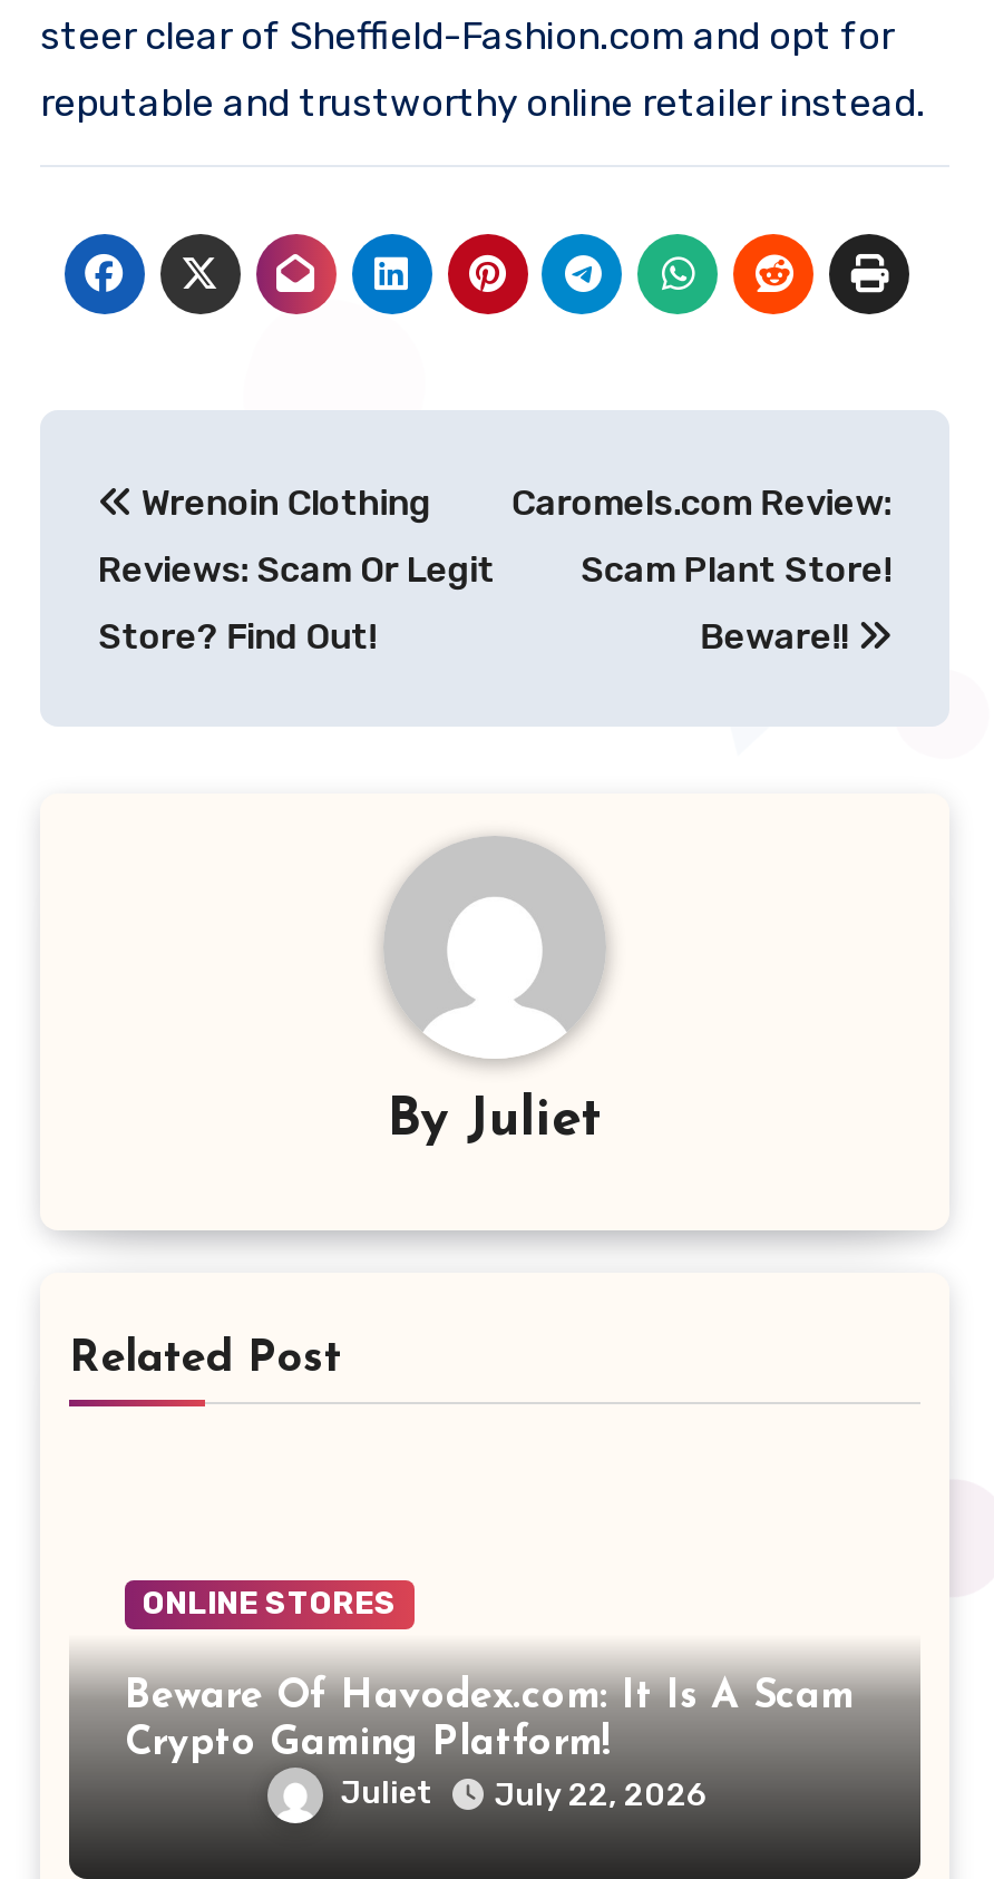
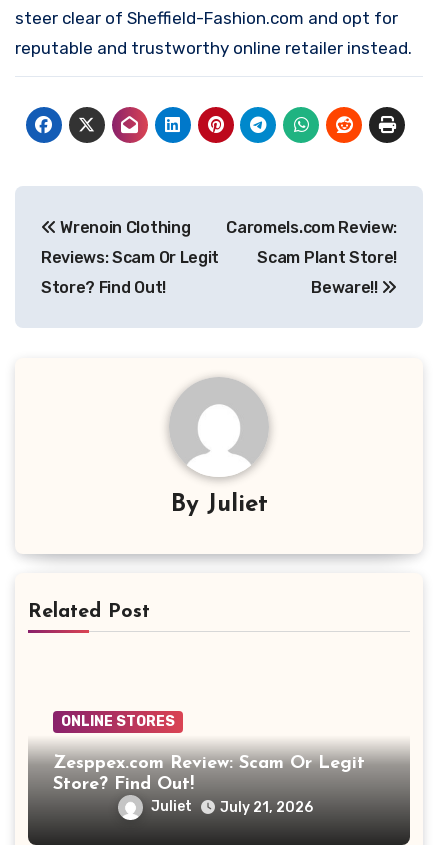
- Beware Of Havodex.com: It Is A Scam
- Crypto Gaming Platform!
+ Zesppex.com Review: Scam Or Legit
+ Store? Find Out!

- Juliet July 22, 2026
+ Juliet July 21, 2026
